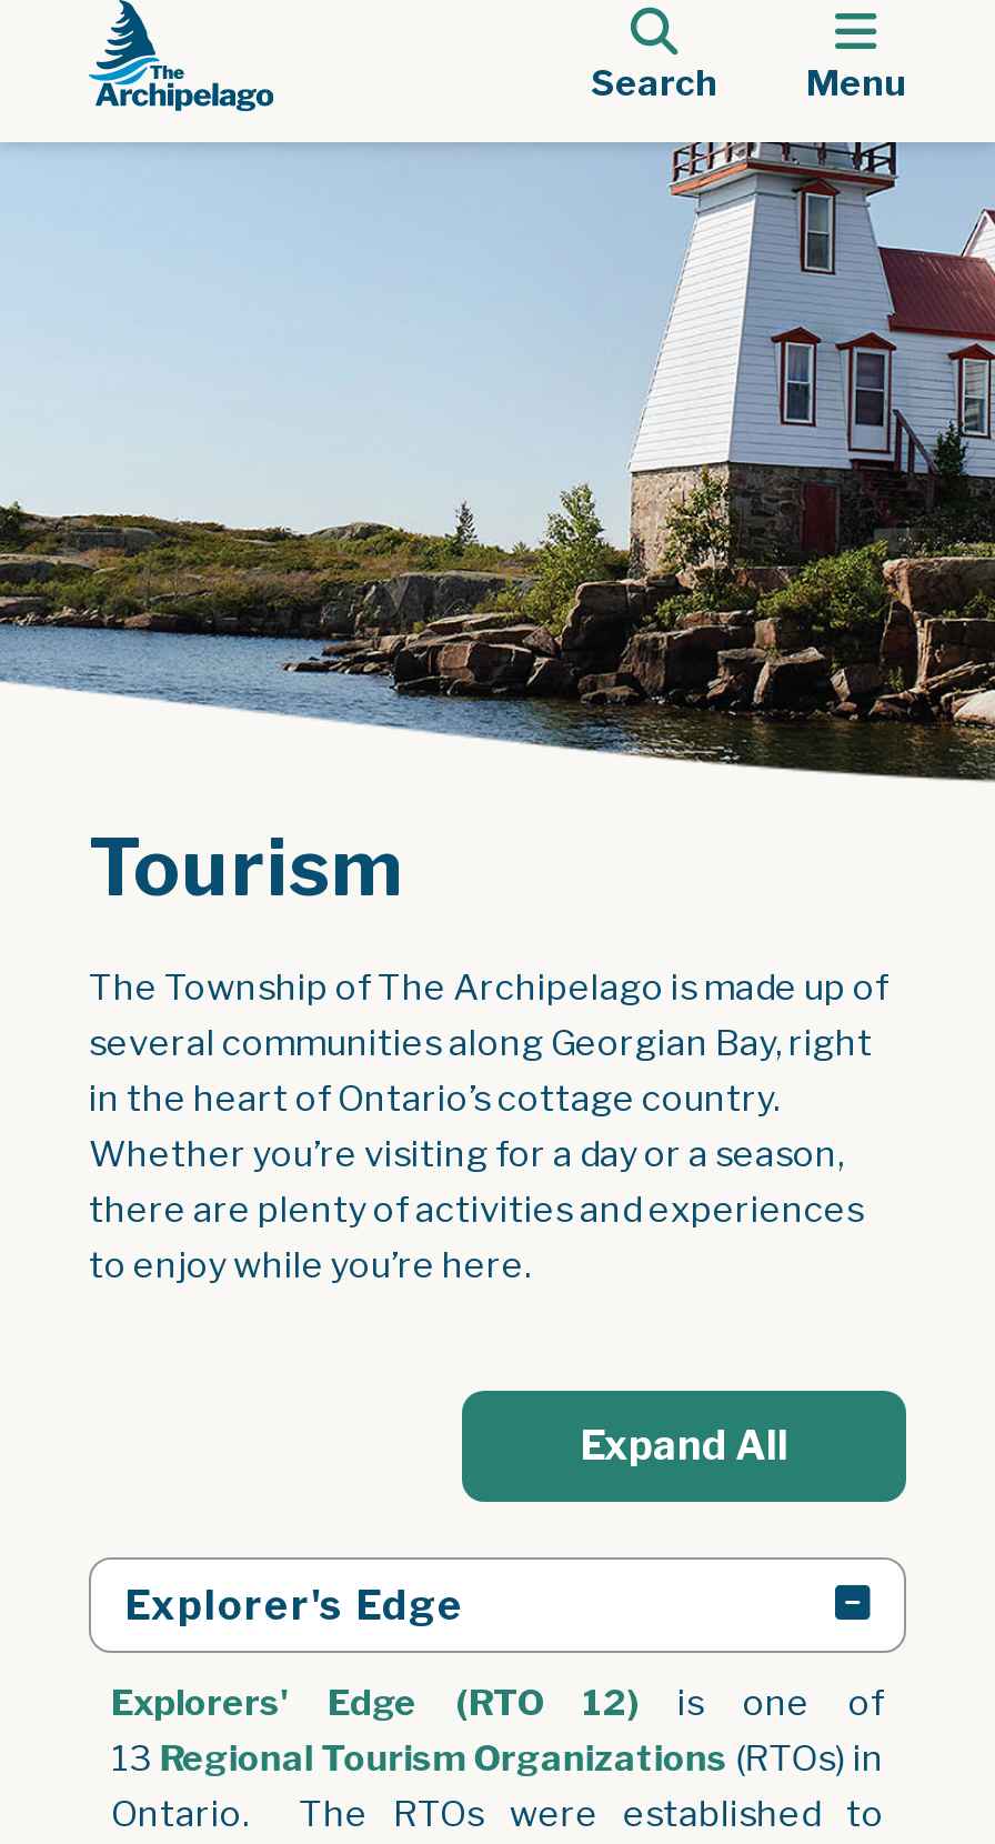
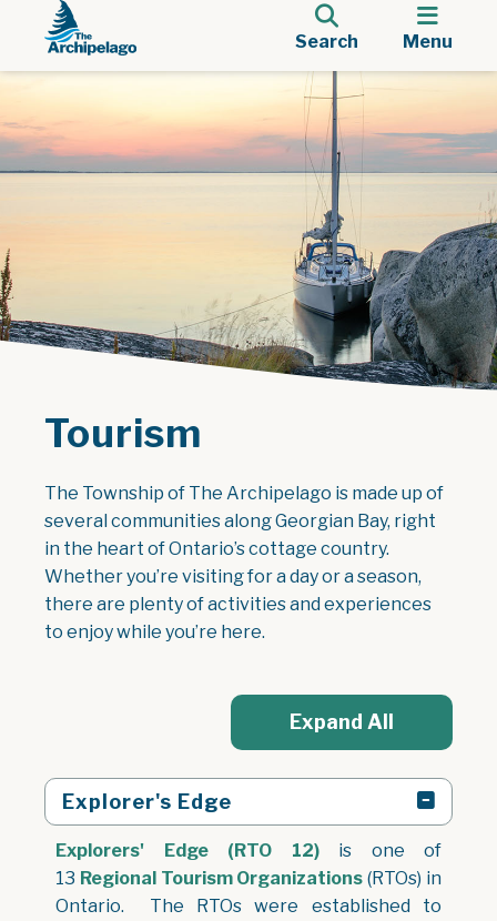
- [image]
+ [image]
